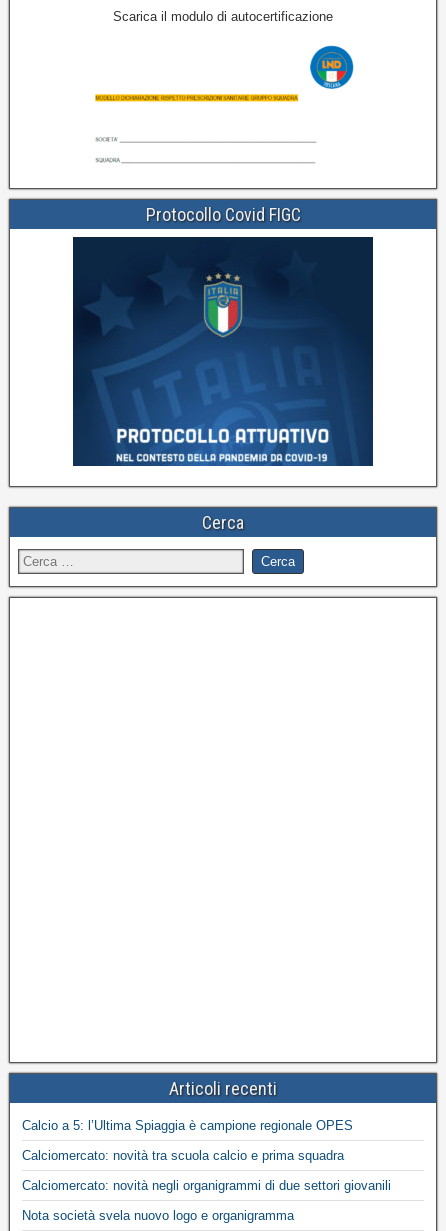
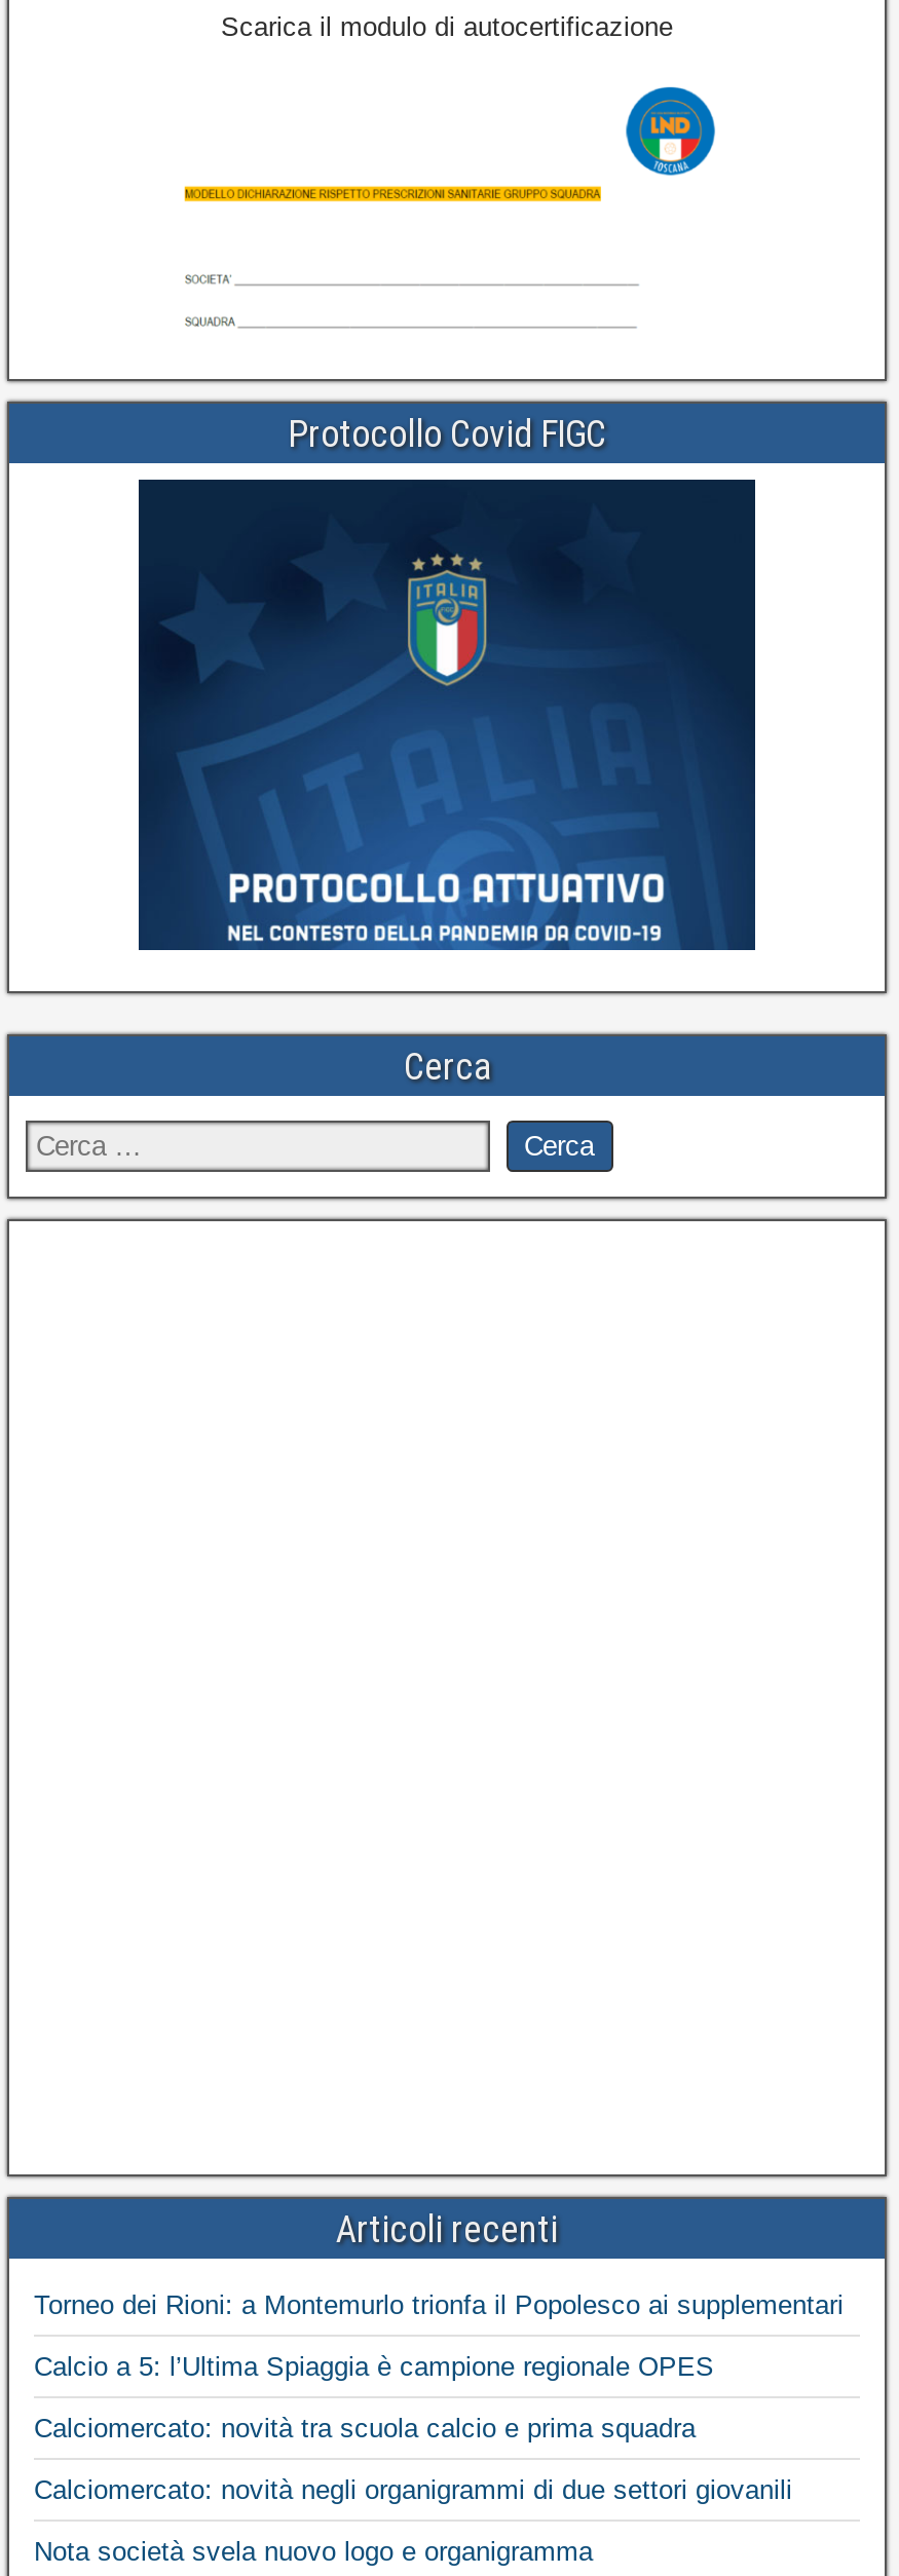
+ Torneo dei Rioni: a Montemurlo trionfa il Popolesco ai supplementari
